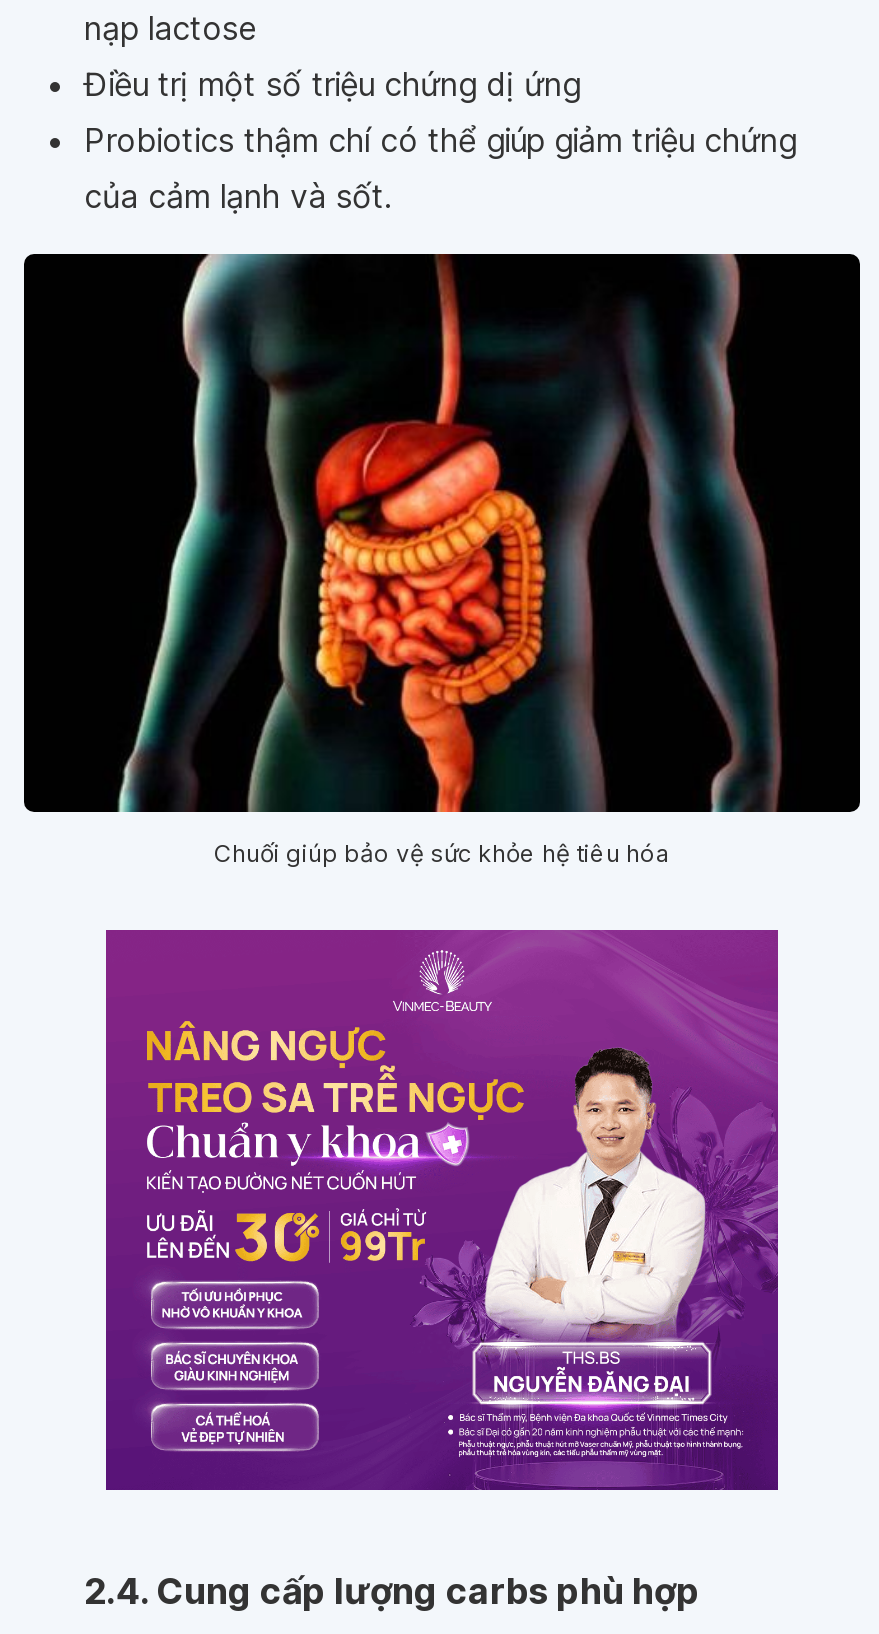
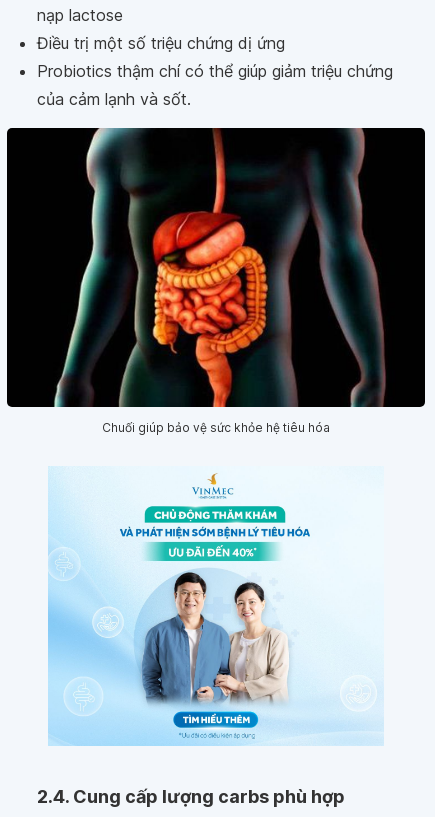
- [image]
+ [image]
